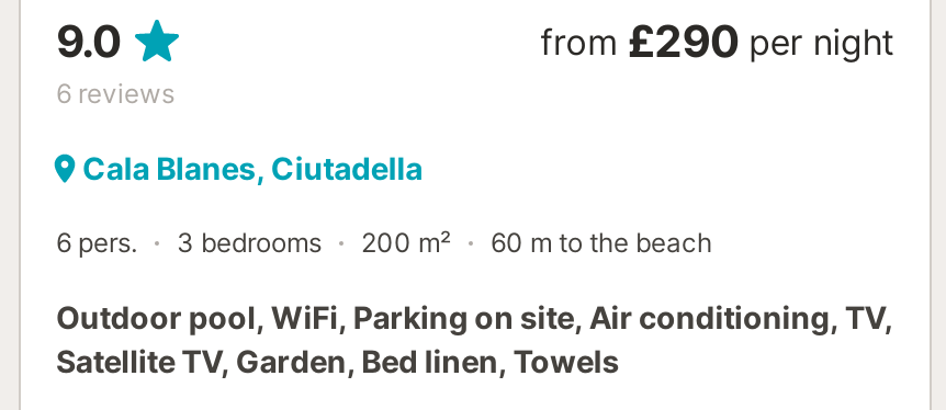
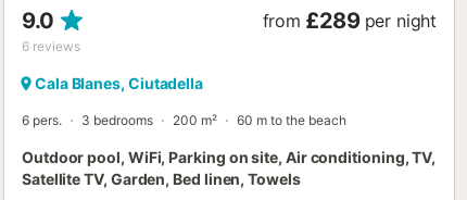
- from £290 per night
+ from £289 per night
